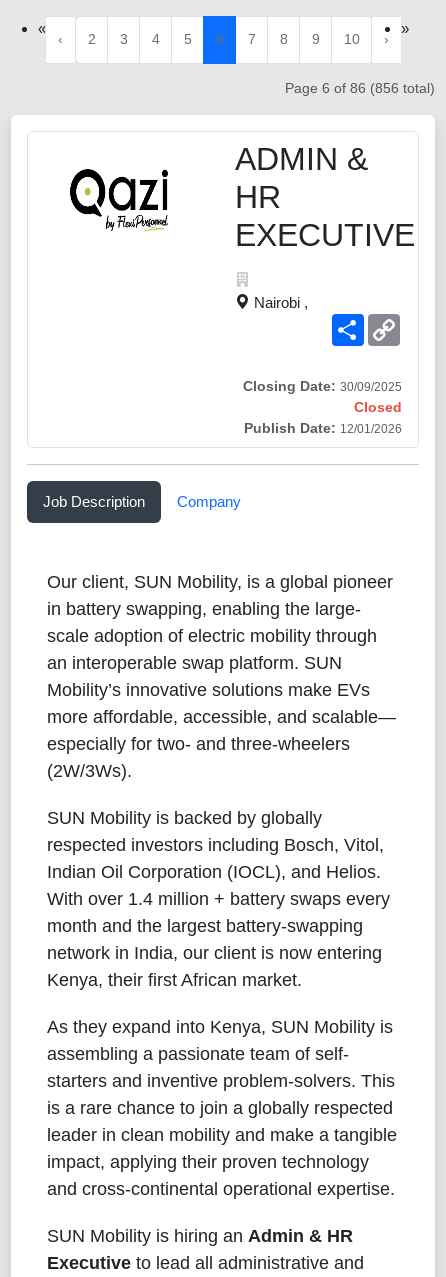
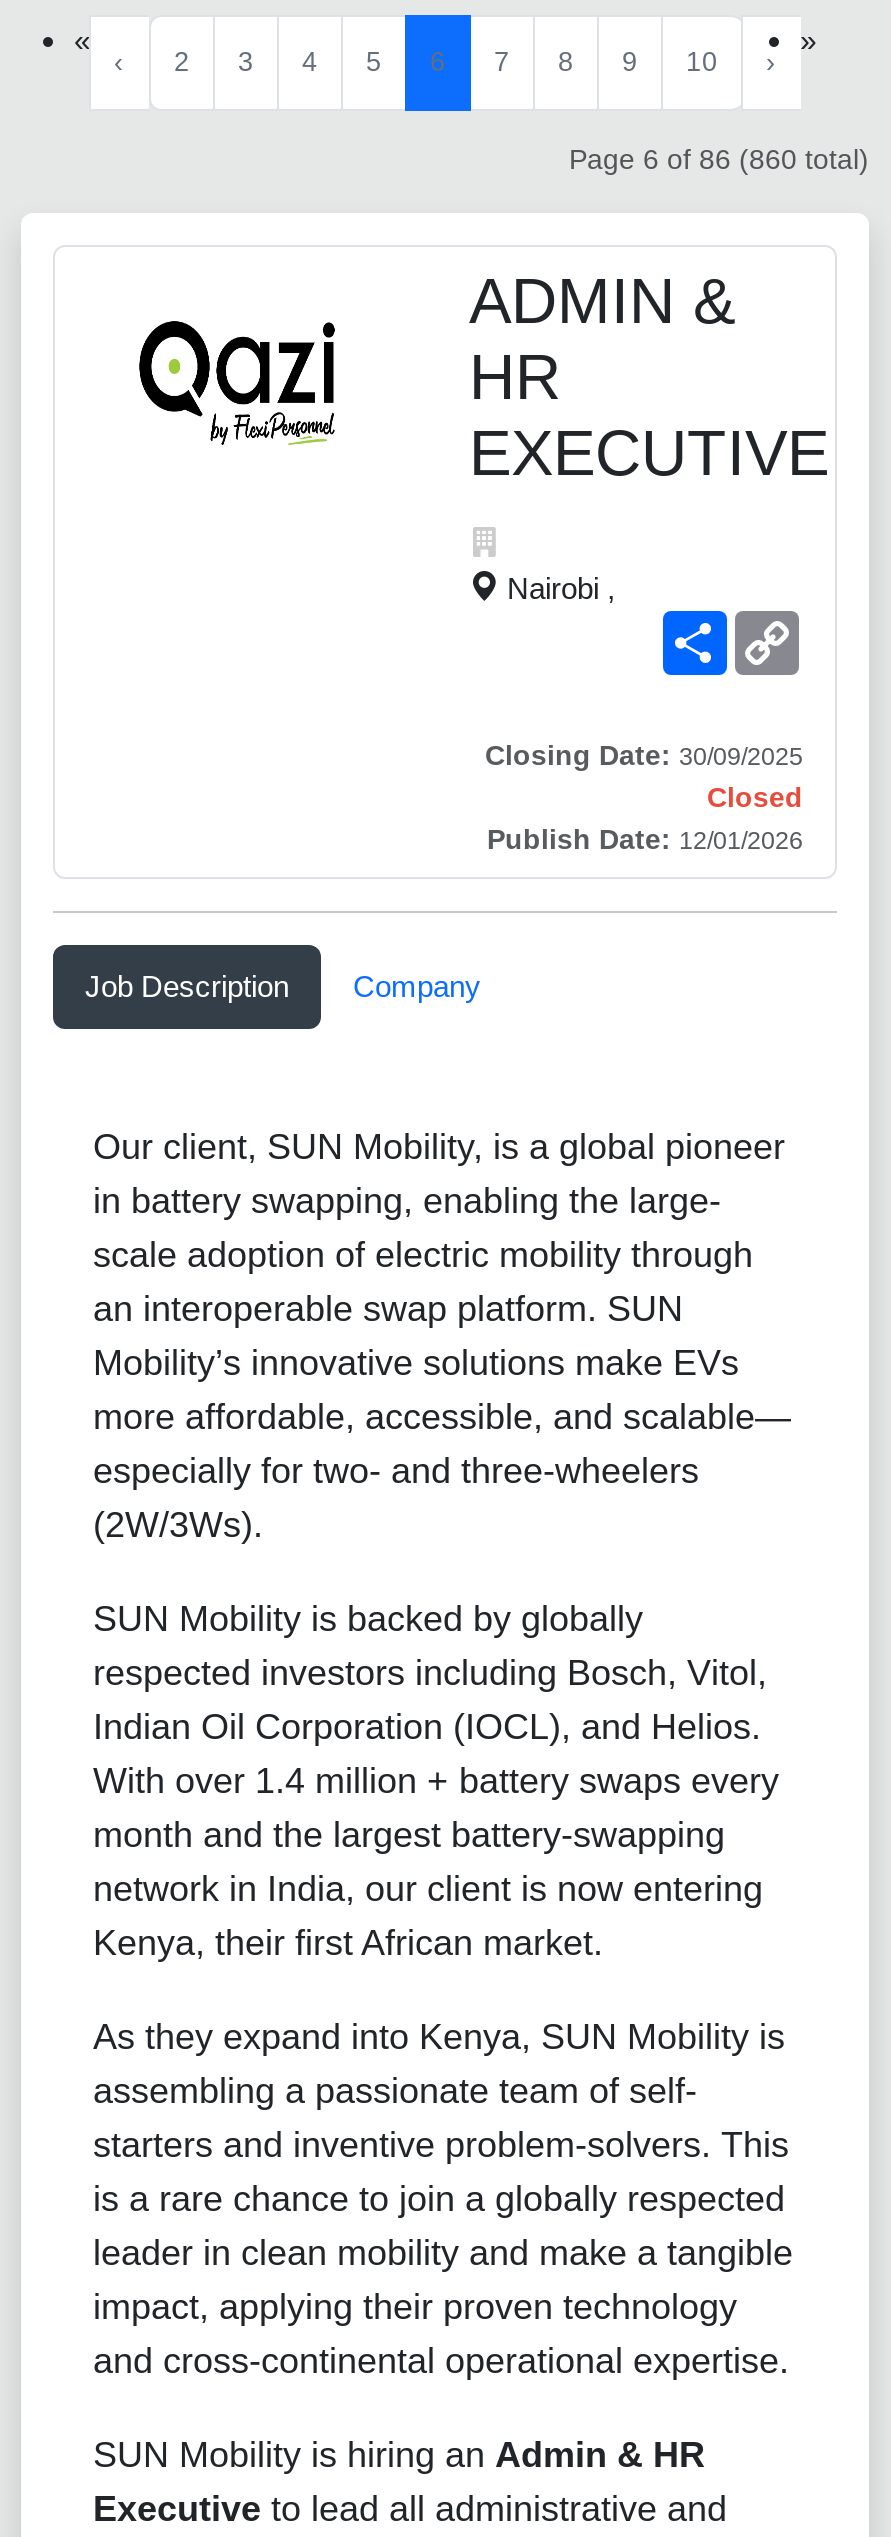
- Page 6 of 86 (856 total)
+ Page 6 of 86 (860 total)
